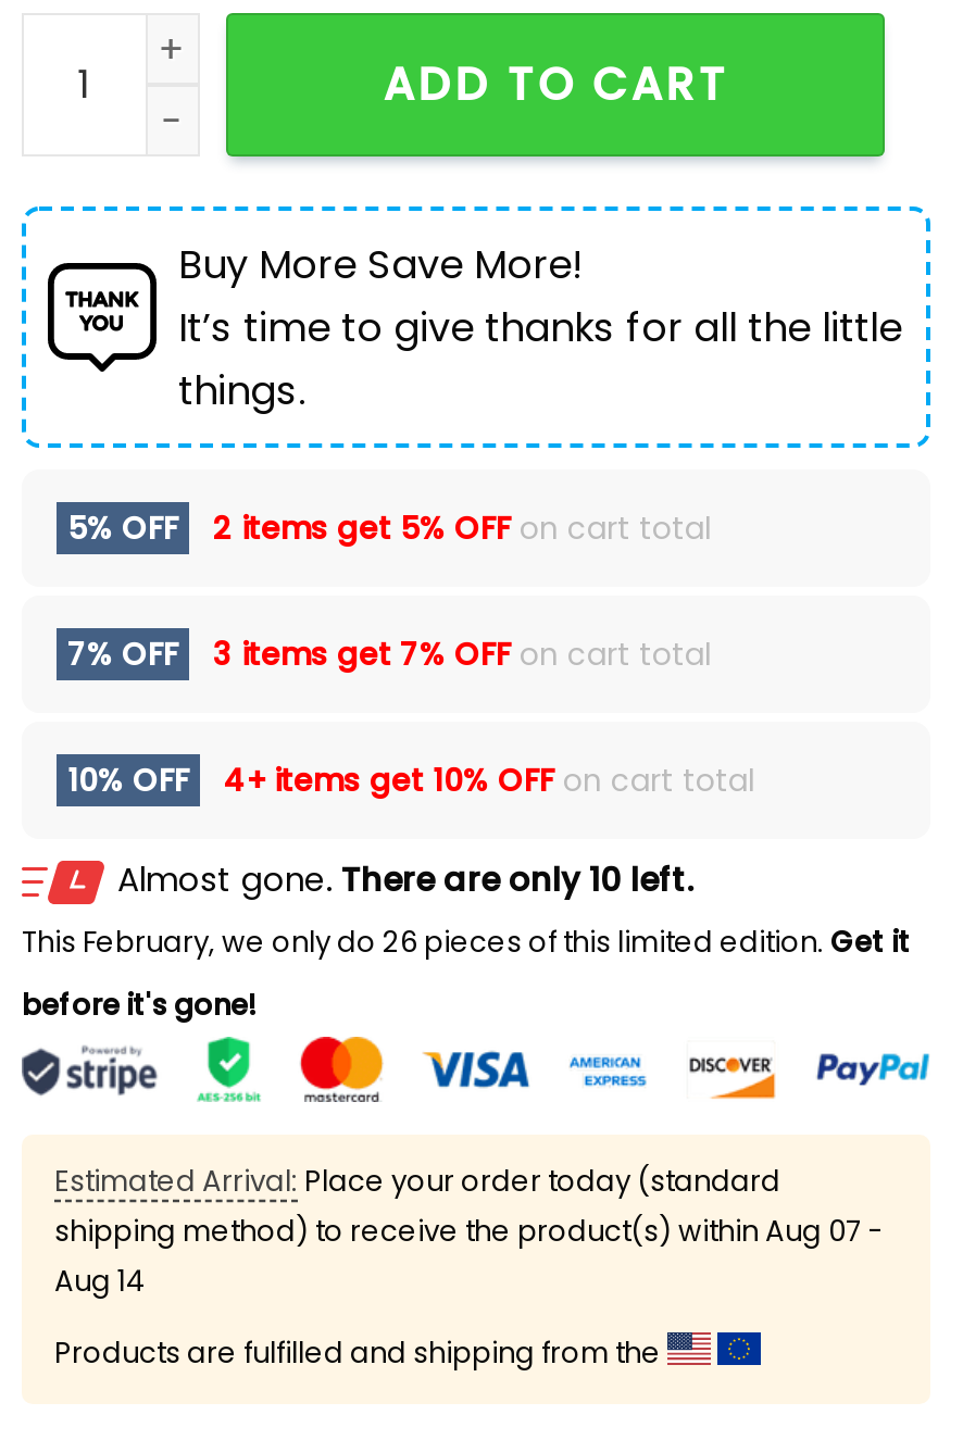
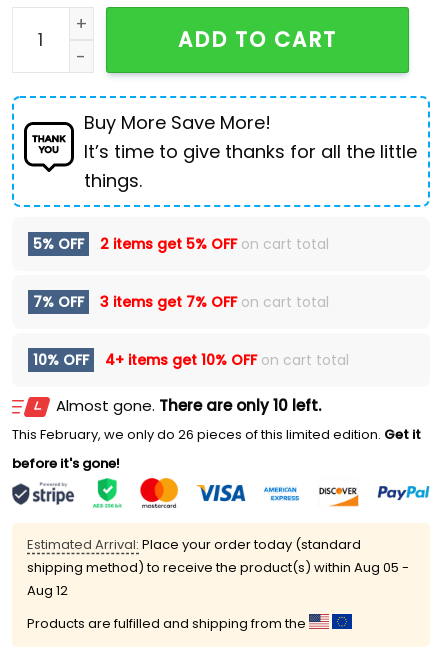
- shipping method) to receive the product(s) within Aug 07 -
+ shipping method) to receive the product(s) within Aug 05 -

- Aug 14
+ Aug 12
